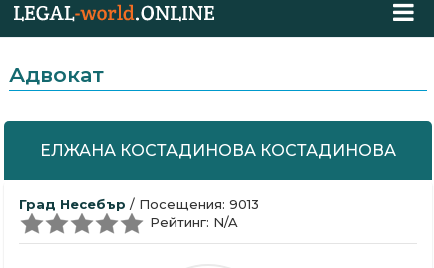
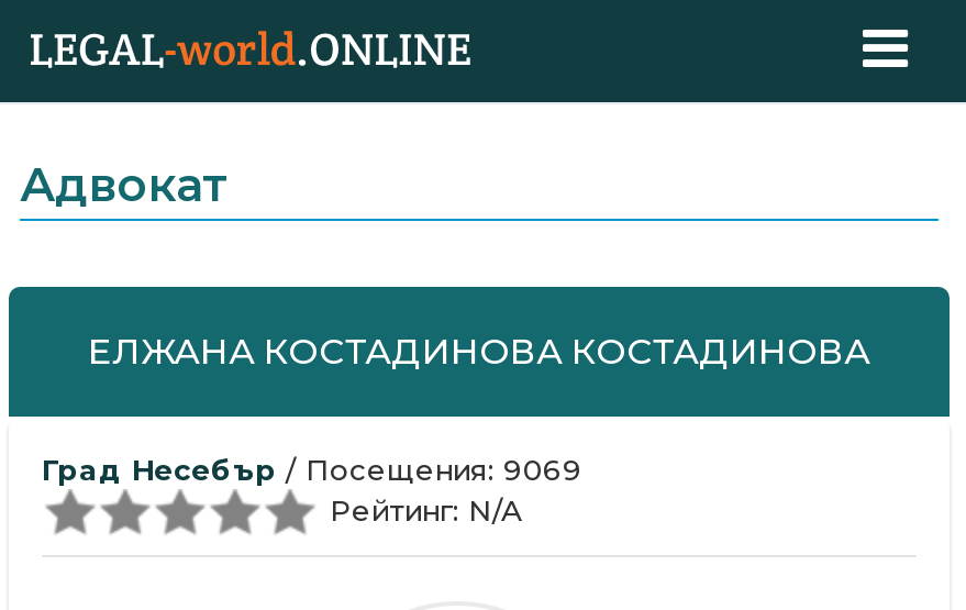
- Град Несебър / Посещения: 9013
+ Град Несебър / Посещения: 9069
